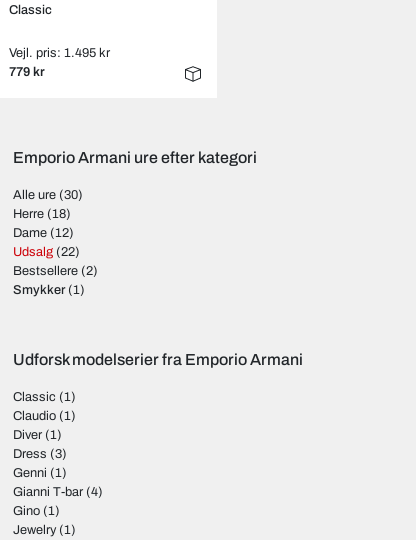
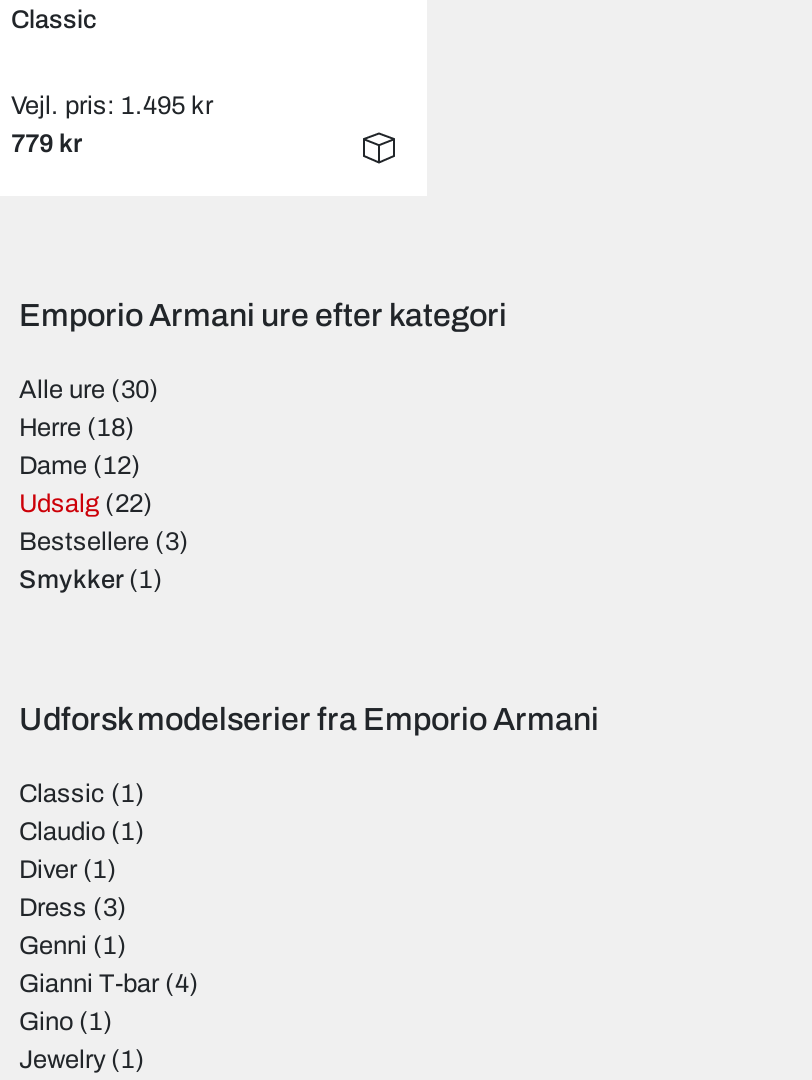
- Bestsellere (2)
+ Bestsellere (3)
